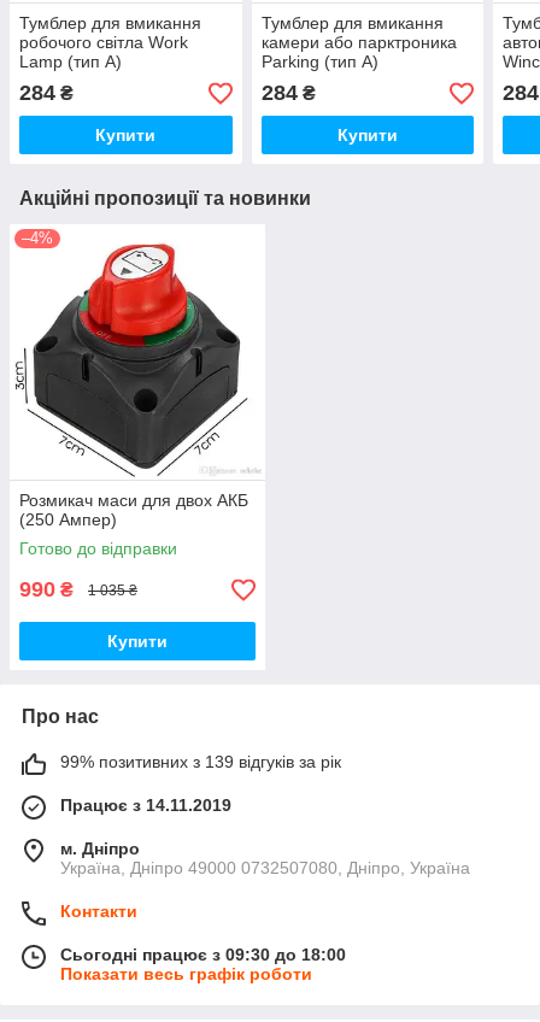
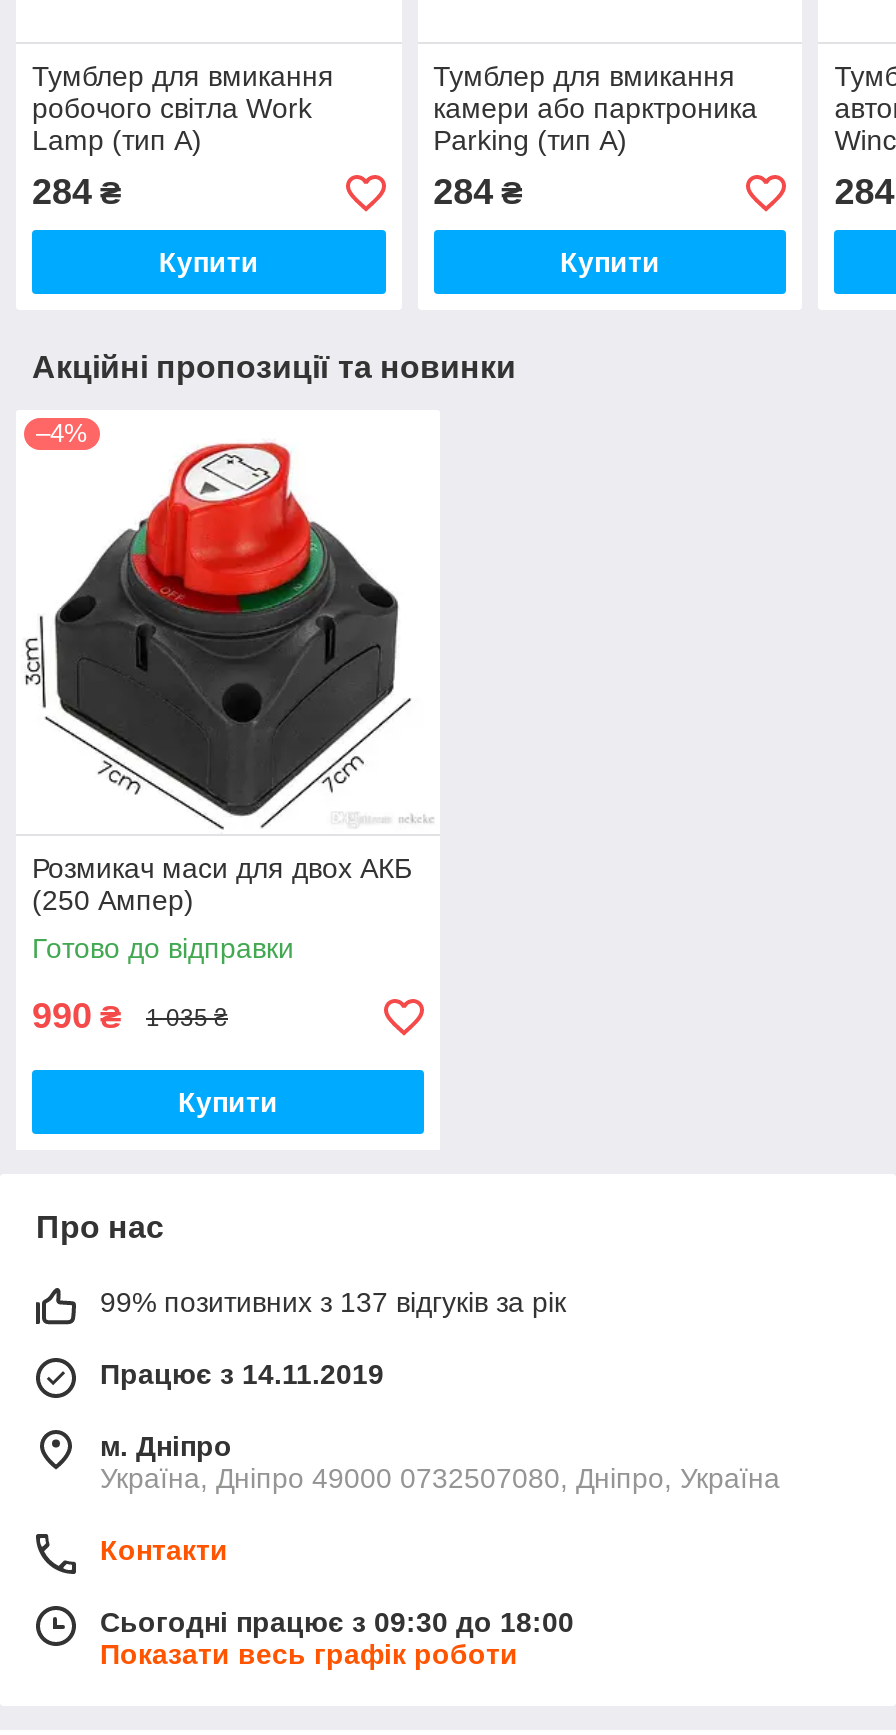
- 99% позитивних з 139 відгуків за рік
+ 99% позитивних з 137 відгуків за рік
